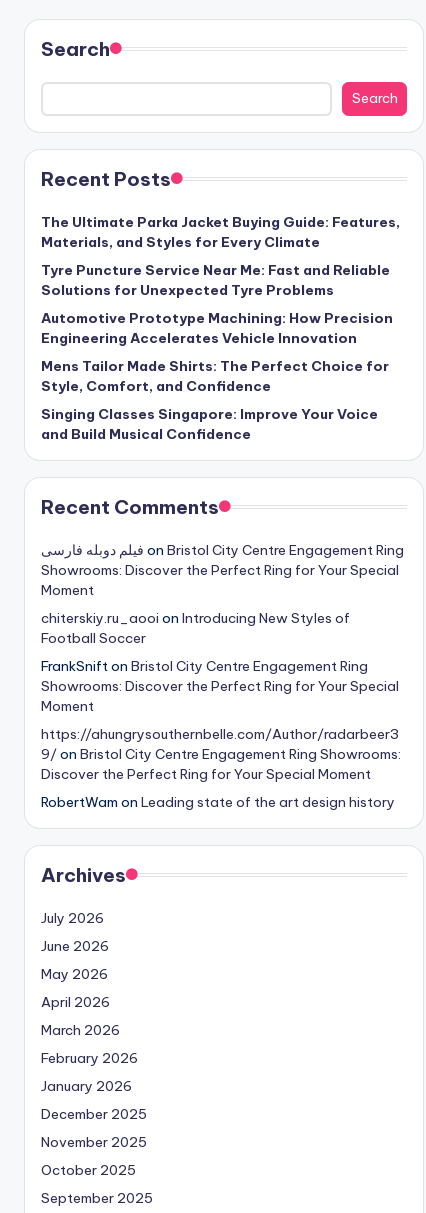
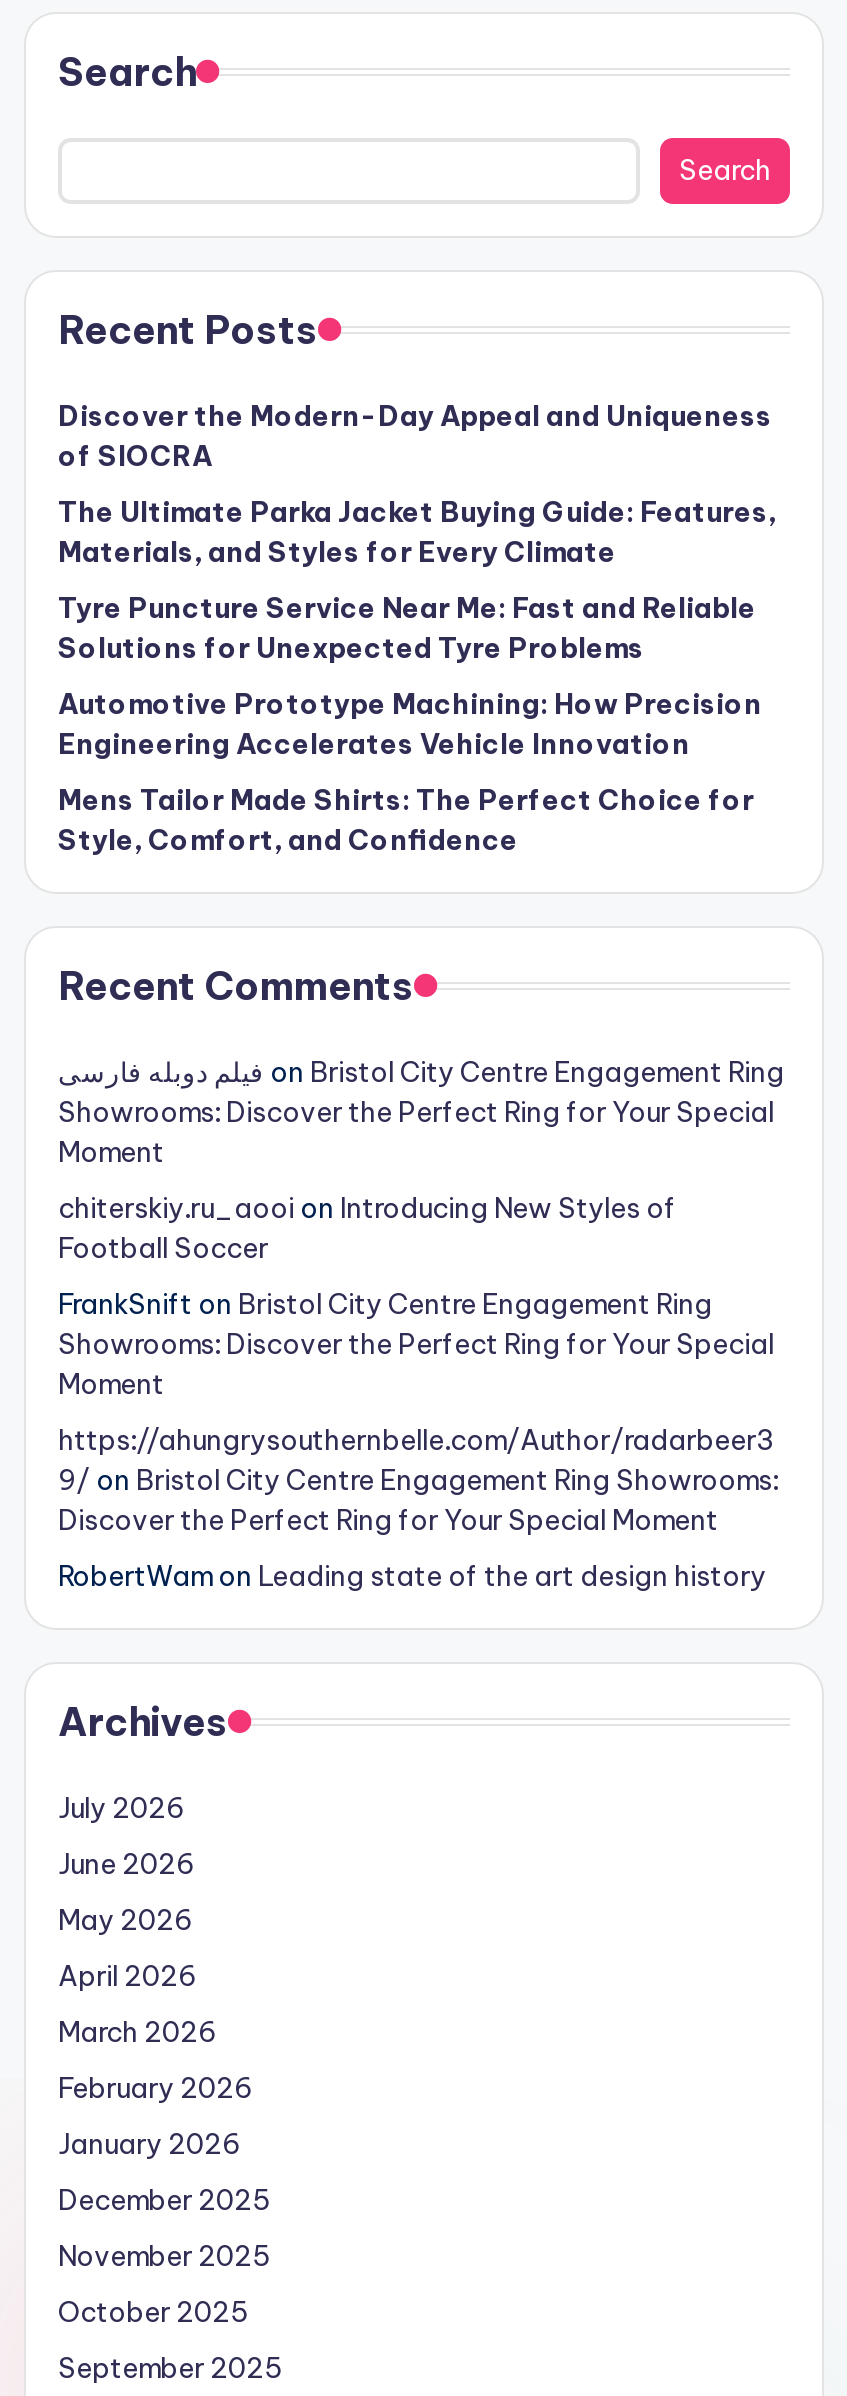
+ Discover the Modern-Day Appeal and Uniqueness
+ of SIOCRA

moved down: The Ultimate Parka Jacket Buying Guide: Features, | Materials, and Styles for Every Climate | Tyre Puncture Service Near Me: Fast and Reliable | Solutions for Unexpected Tyre Problems | Automotive Prototype Machining: How Precision | Engineering Accelerates Vehicle Innovation | Mens Tailor Made Shirts: The Perfect Choice for | Style, Comfort, and Confidence

- Singing Classes Singapore: Improve Your Voice
- and Build Musical Confidence
